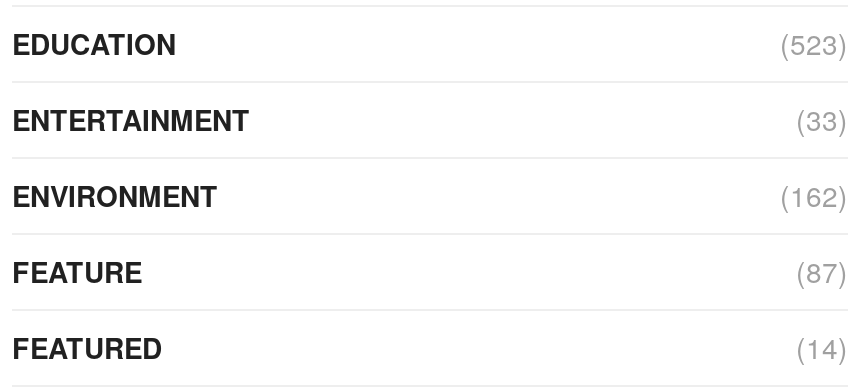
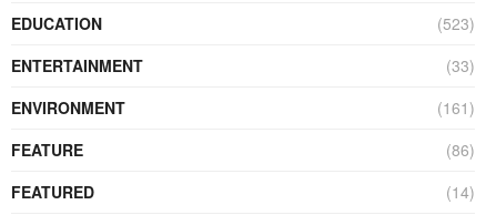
- (162)
+ (161)

- (87)
+ (86)
